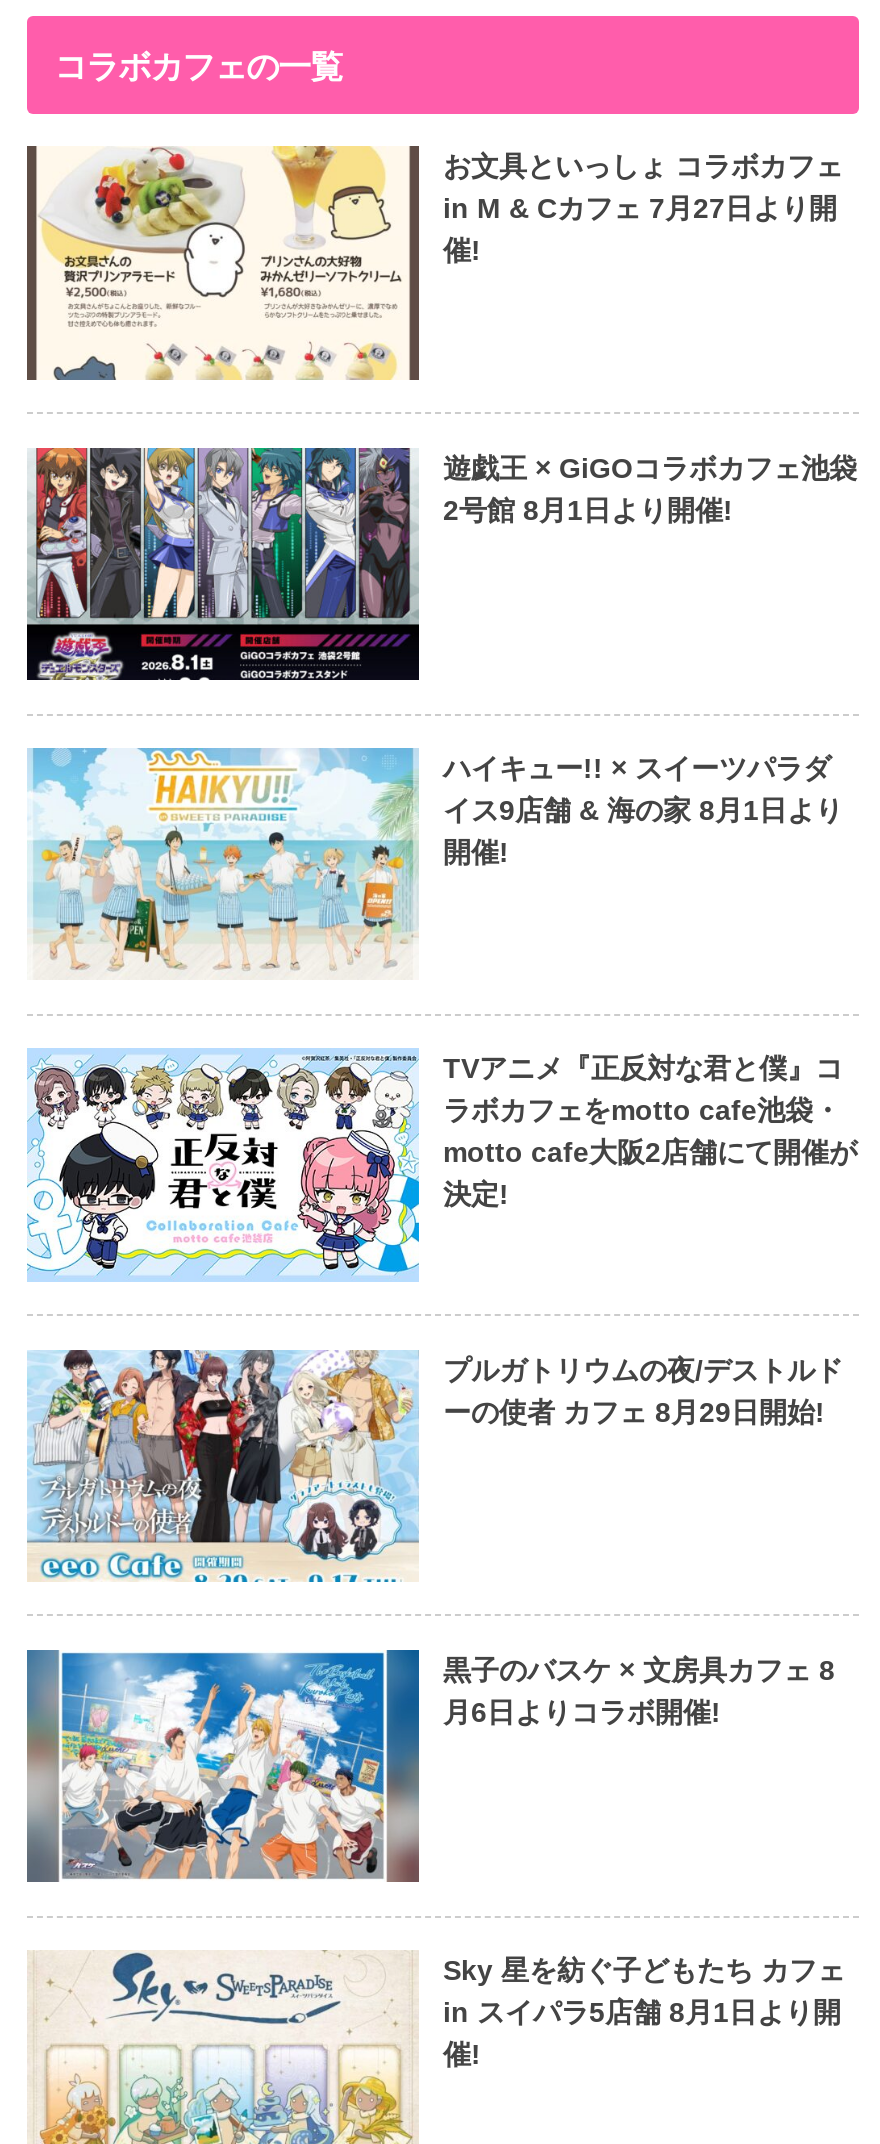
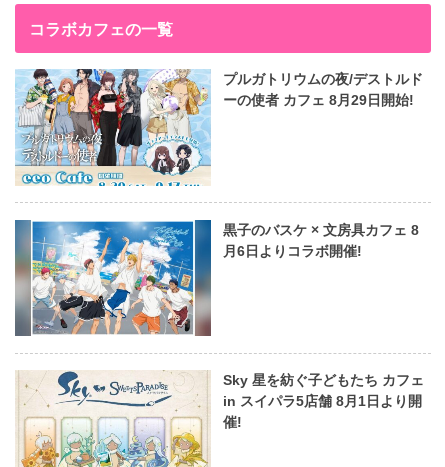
- [image]
- お文具といっしょ コラボカフェ
- in M & Cカフェ 7月27日より開
- 催!

- [image]
- 遊戯王 × GiGOコラボカフェ池袋
- 2号館 8月1日より開催!

- [image]
- ハイキュー!! × スイーツパラダ
- イス9店舗 & 海の家 8月1日より
- 開催!

- [image]
- TVアニメ『正反対な君と僕』コ
- ラボカフェをmotto cafe池袋・
- motto cafe大阪2店舗にて開催が
- 決定!
